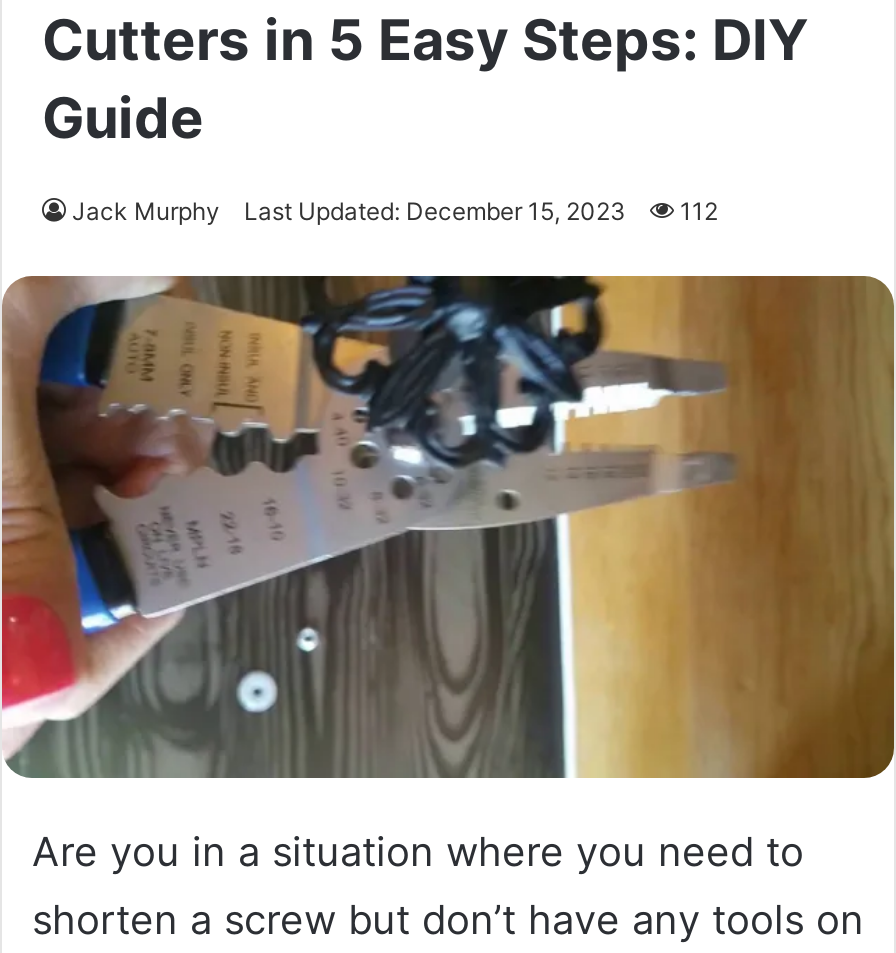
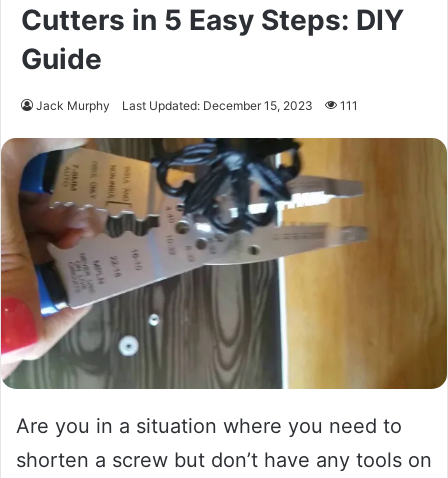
- Jack Murphy Last Updated: December 15, 2023 112
+ Jack Murphy Last Updated: December 15, 2023 111
